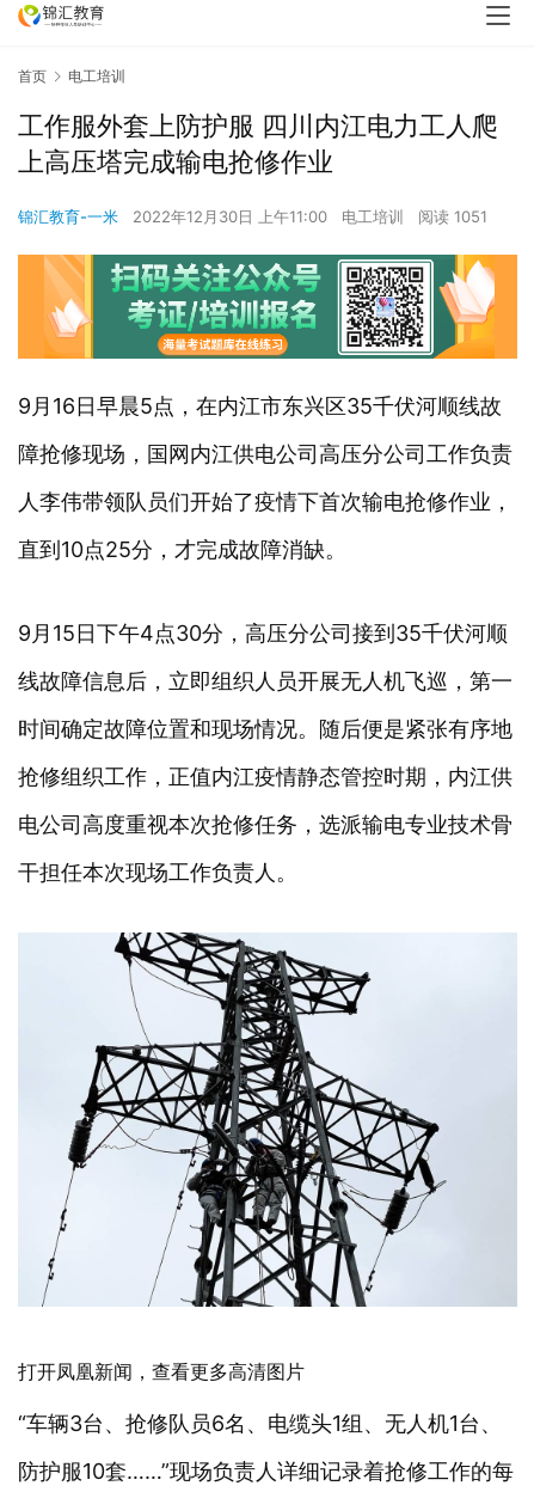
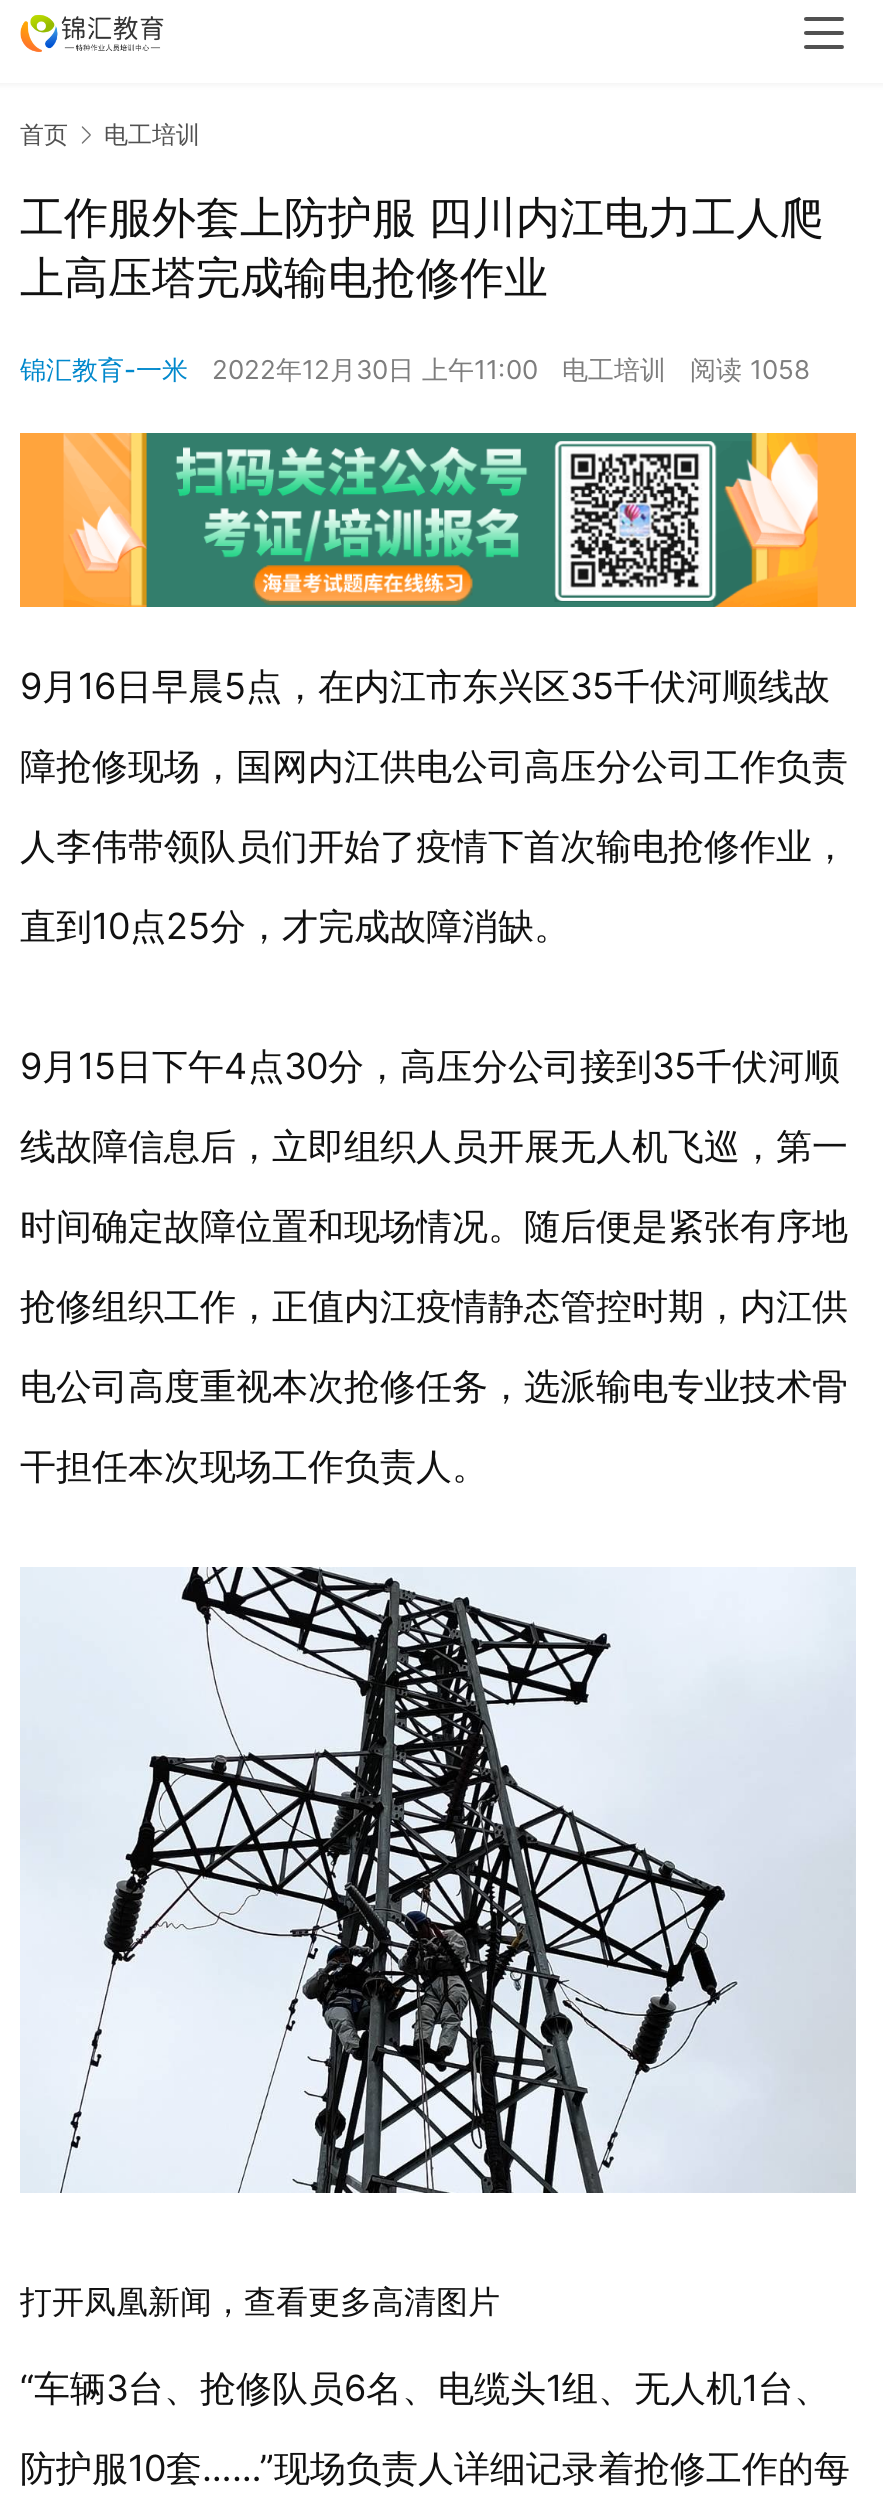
- 锦汇教育-一米 2022年12月30日 上午11:00 电工培训 阅读 1051
+ 锦汇教育-一米 2022年12月30日 上午11:00 电工培训 阅读 1058
